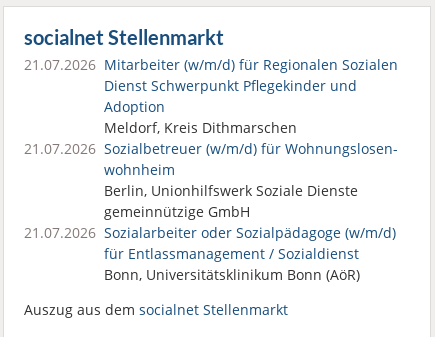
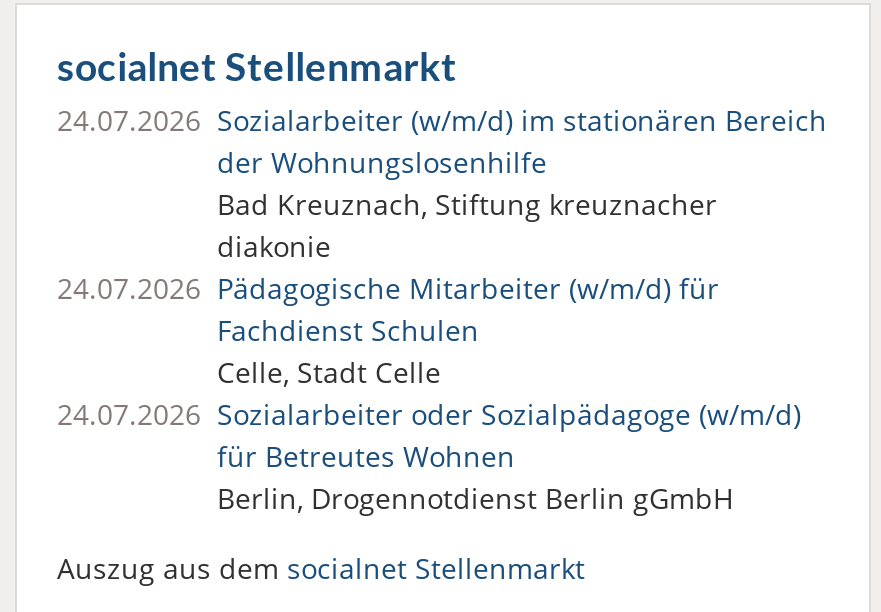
- 21.07.2026 Mitarbeiter (w/m/d) für Regionalen Sozialen
- Dienst Schwerpunkt Pflegekinder und
- Adoption
- Meldorf, Kreis Dithmarschen
- 21.07.2026 Sozialbetreuer (w/m/d) für Wohnungslosen
- wohnheim
- Berlin, Unionhilfswerk Soziale Dienste
- gemeinnützige GmbH
- 21.07.2026 Sozialarbeiter oder Sozialpädagoge (w/m/d)
- für Entlassmanagement / Sozialdienst
- Bonn, Universitätsklinikum Bonn (AöR)
+ 24.07.2026 Sozialarbeiter (w/m/d) im stationären Bereich
+ der Wohnungslosenhilfe
+ Bad Kreuznach, Stiftung kreuznacher
+ diakonie
+ 24.07.2026 Pädagogische Mitarbeiter (w/m/d) für
+ Fachdienst Schulen
+ Celle, Stadt Celle
+ 24.07.2026 Sozialarbeiter oder Sozialpädagoge (w/m/d)
+ für Betreutes Wohnen
+ Berlin, Drogennotdienst Berlin gGmbH
